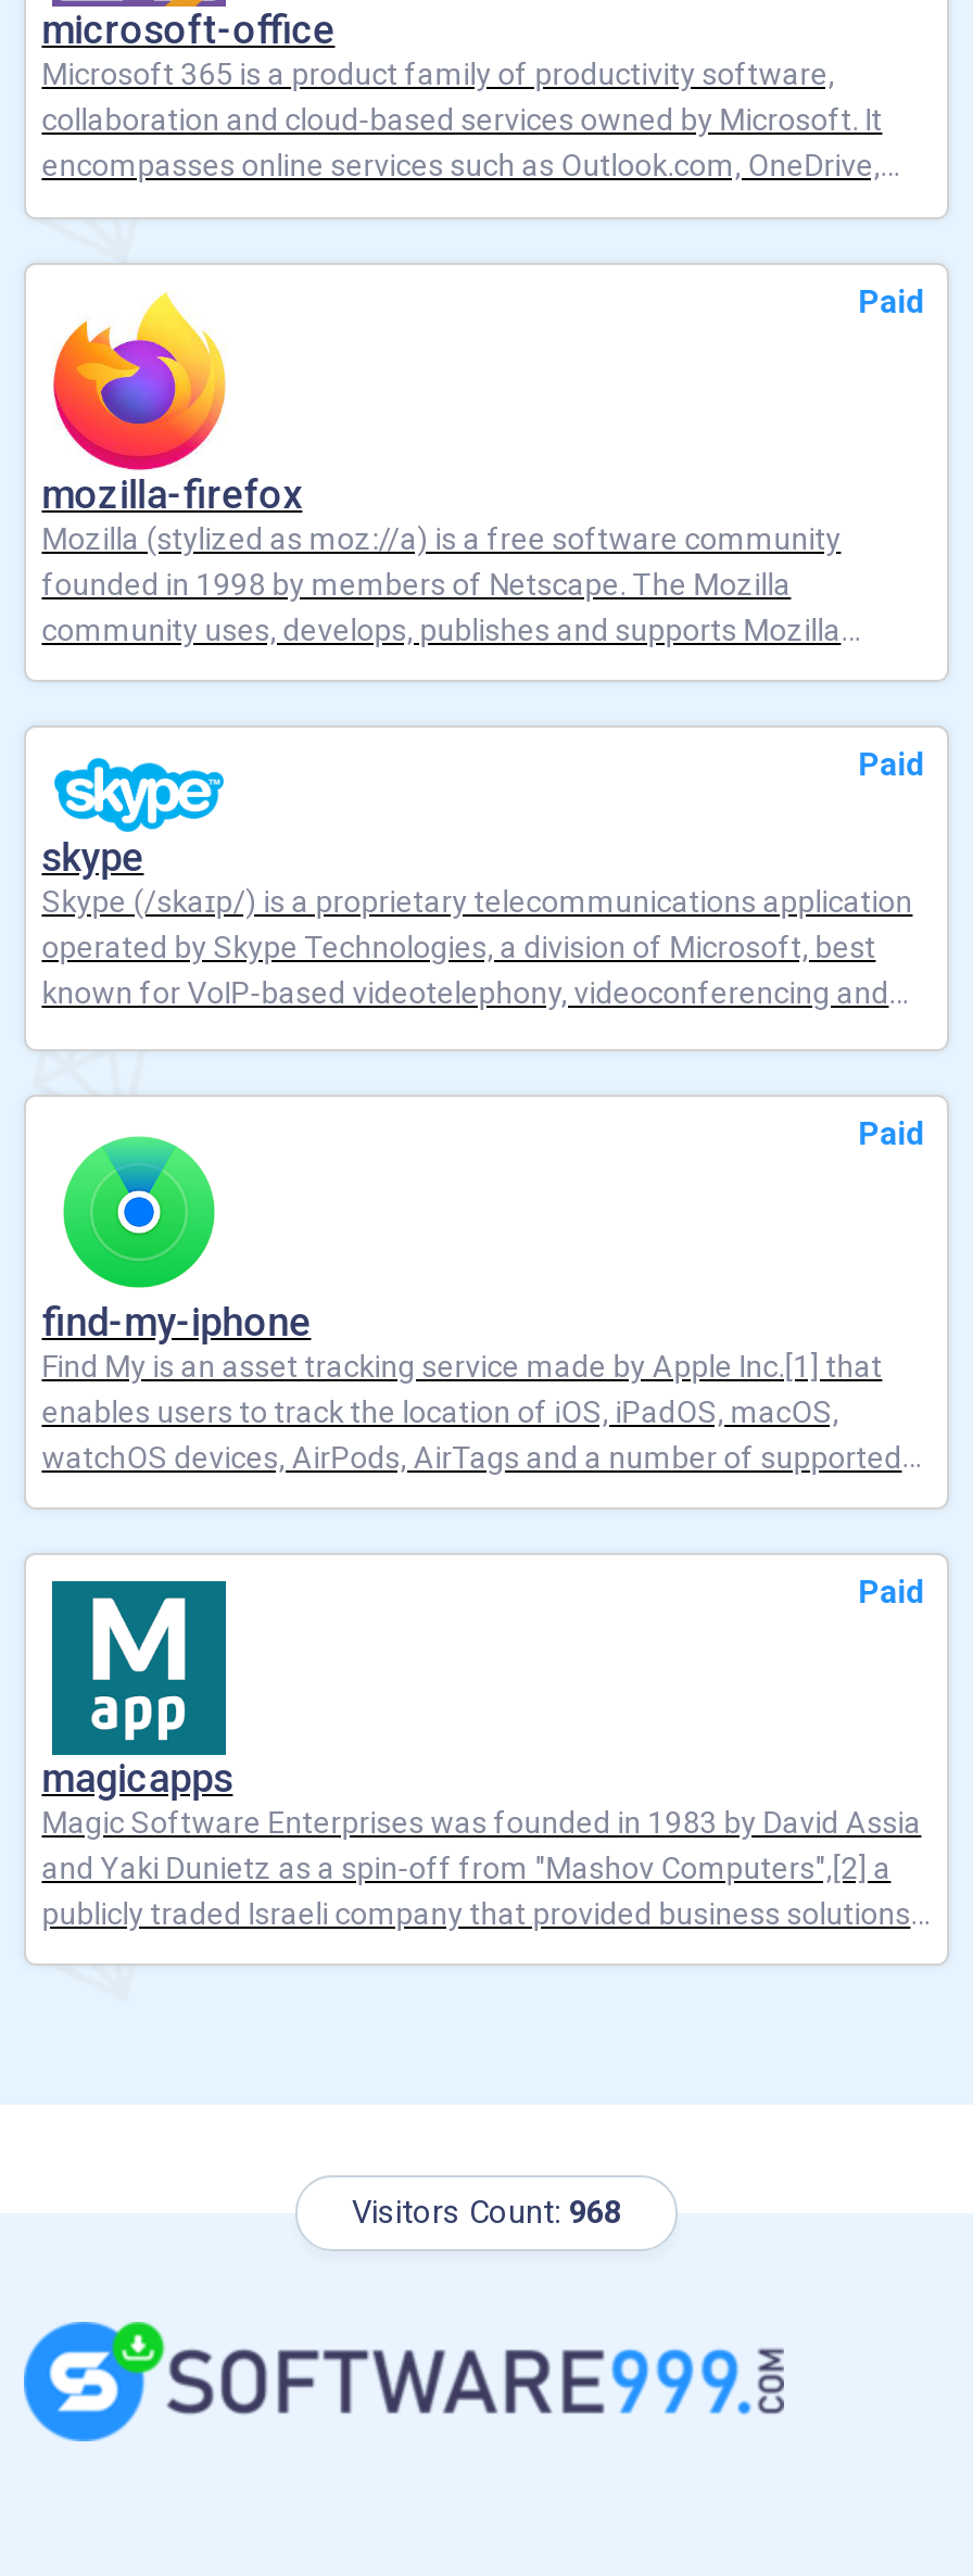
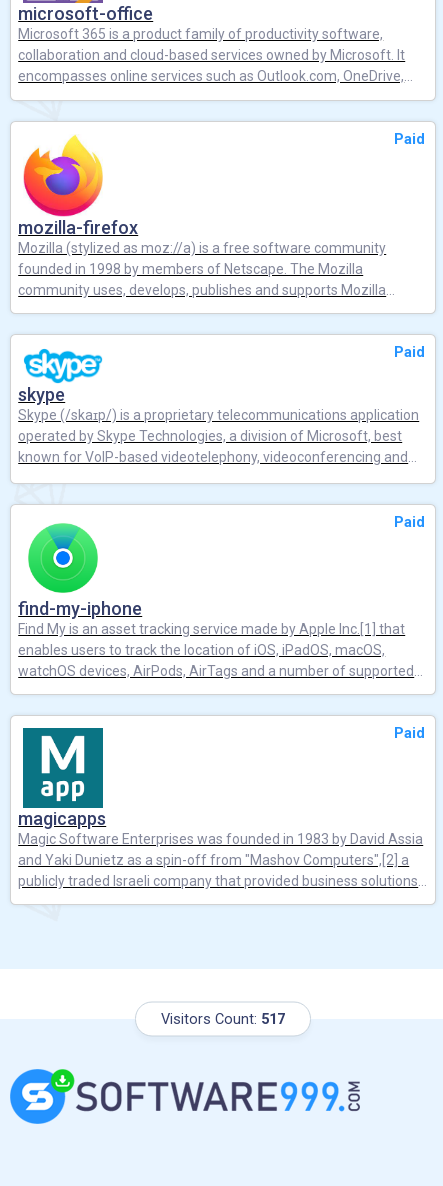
- Visitors Count: 968
+ Visitors Count: 517
